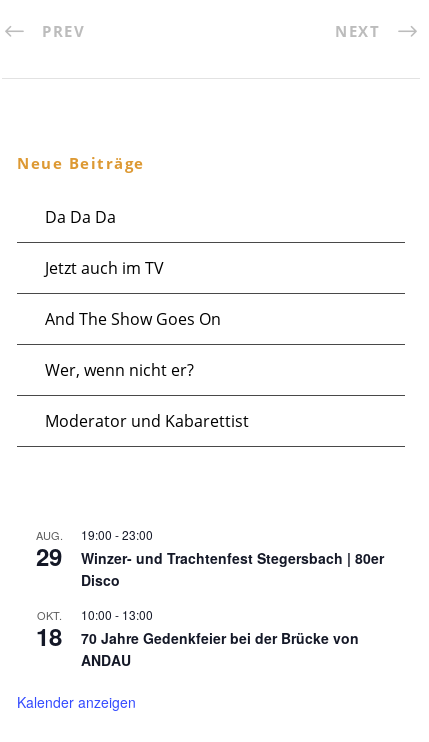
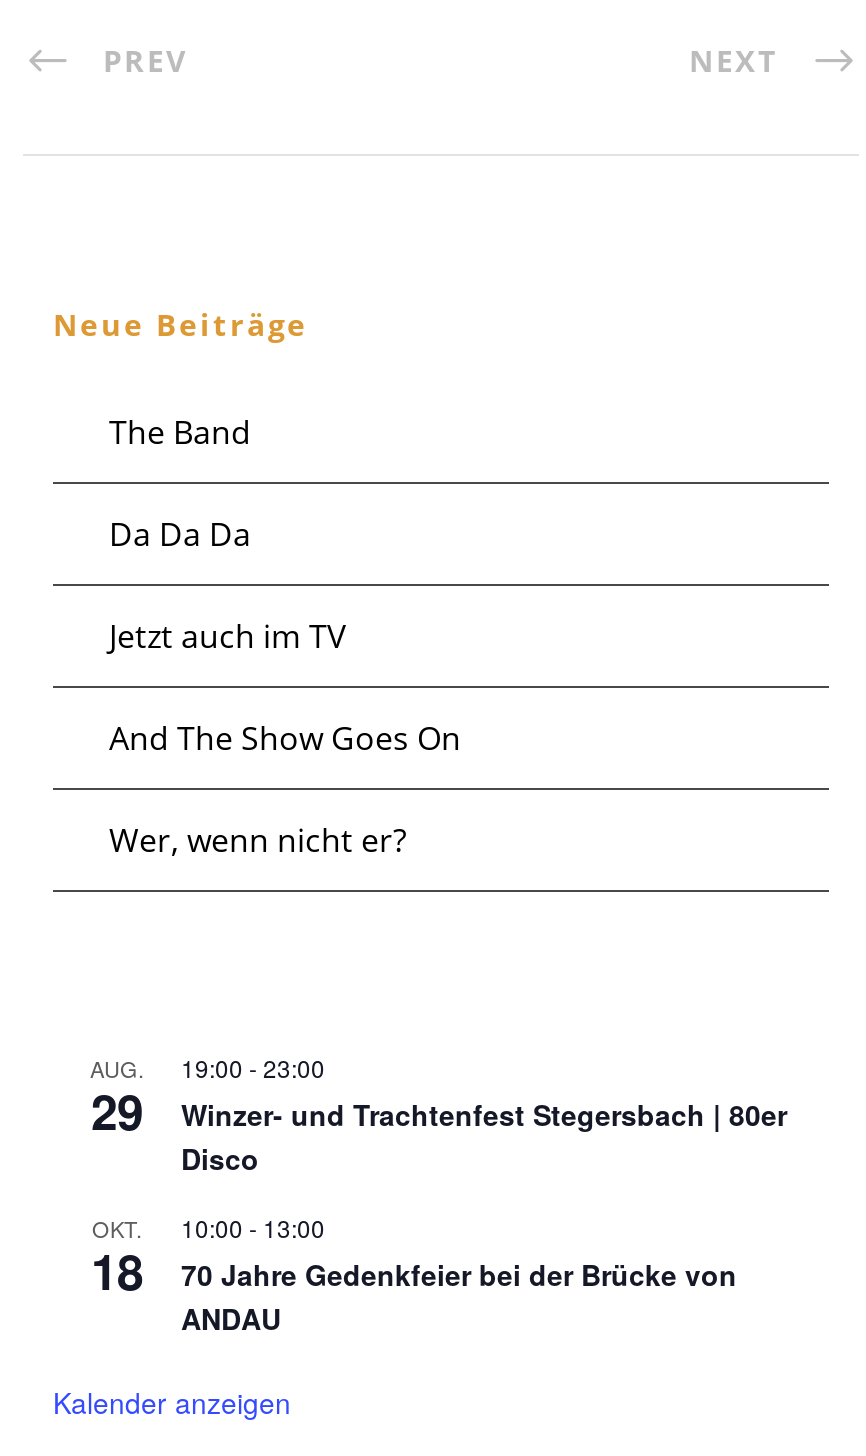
+ The Band

moved down: Da Da Da | Jetzt auch im TV | And The Show Goes On | Wer, wenn nicht er?

- Moderator und Kabarettist
